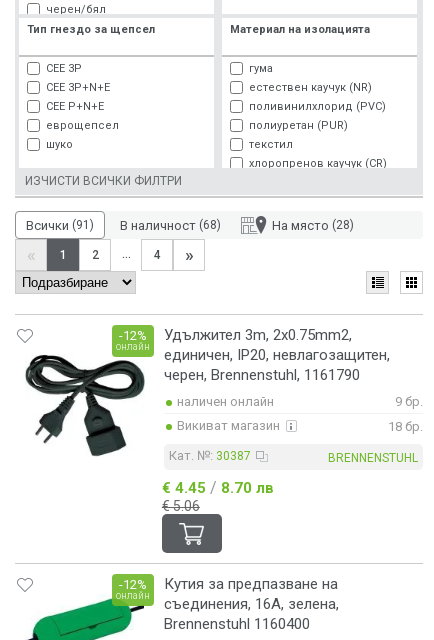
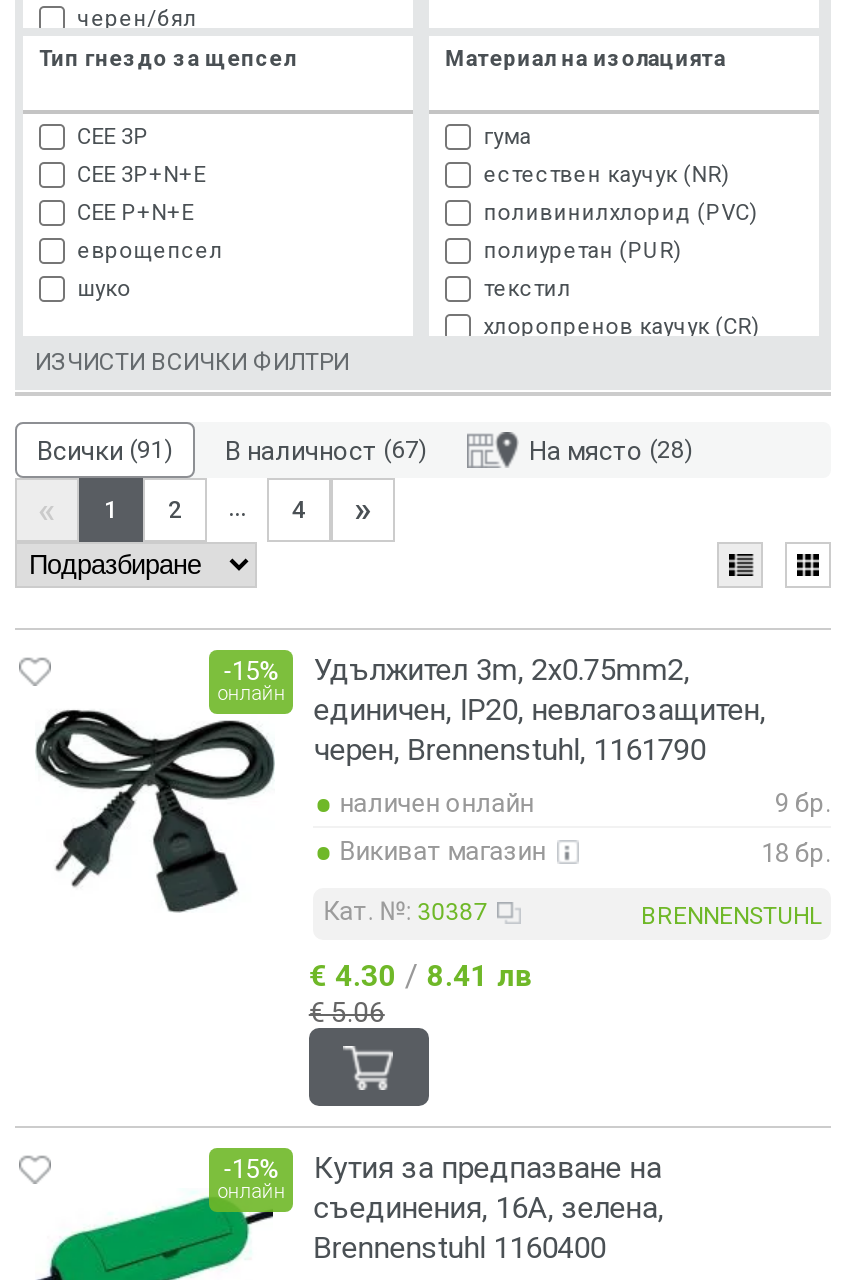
- Всички (91) В наличност (68)
+ Всички (91) В наличност (67)

- -12% Удължител 3m, 2x0.75mm2,
+ -15% Удължител 3m, 2x0.75mm2,

- € 4.45 / 8.70 лв
+ € 4.30 / 8.41 лв

- -12% Кутия за предпазване на
+ -15% Кутия за предпазване на
